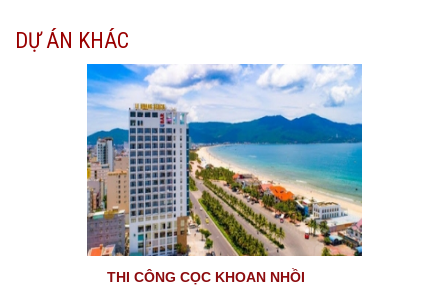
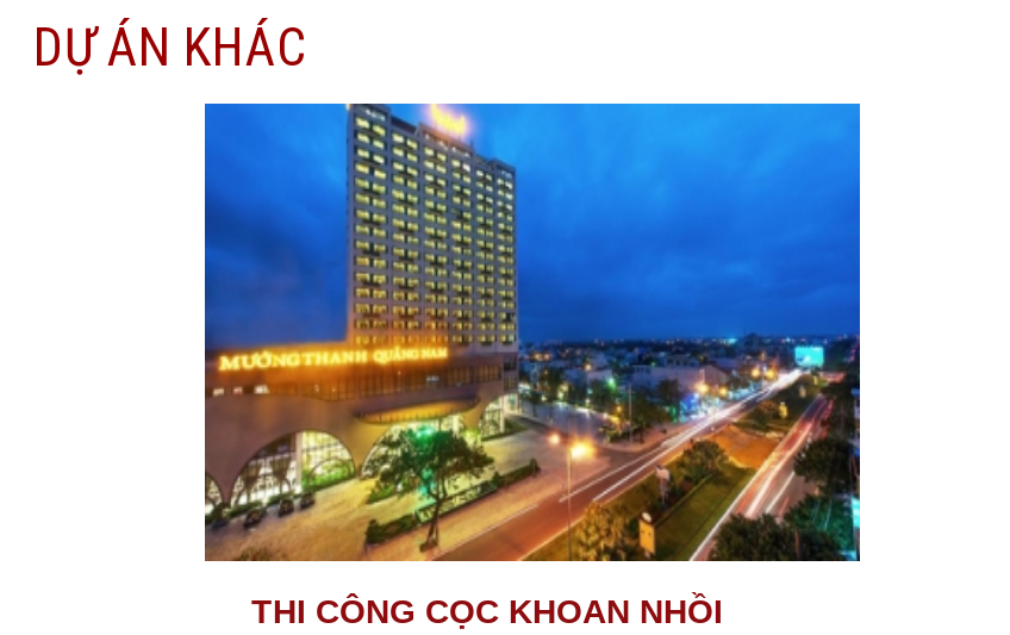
- [image]
+ [image]
